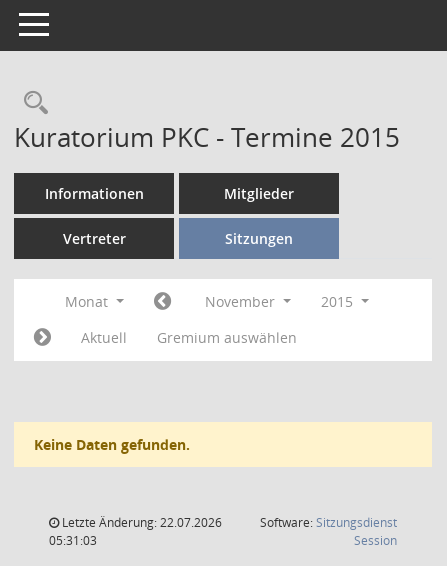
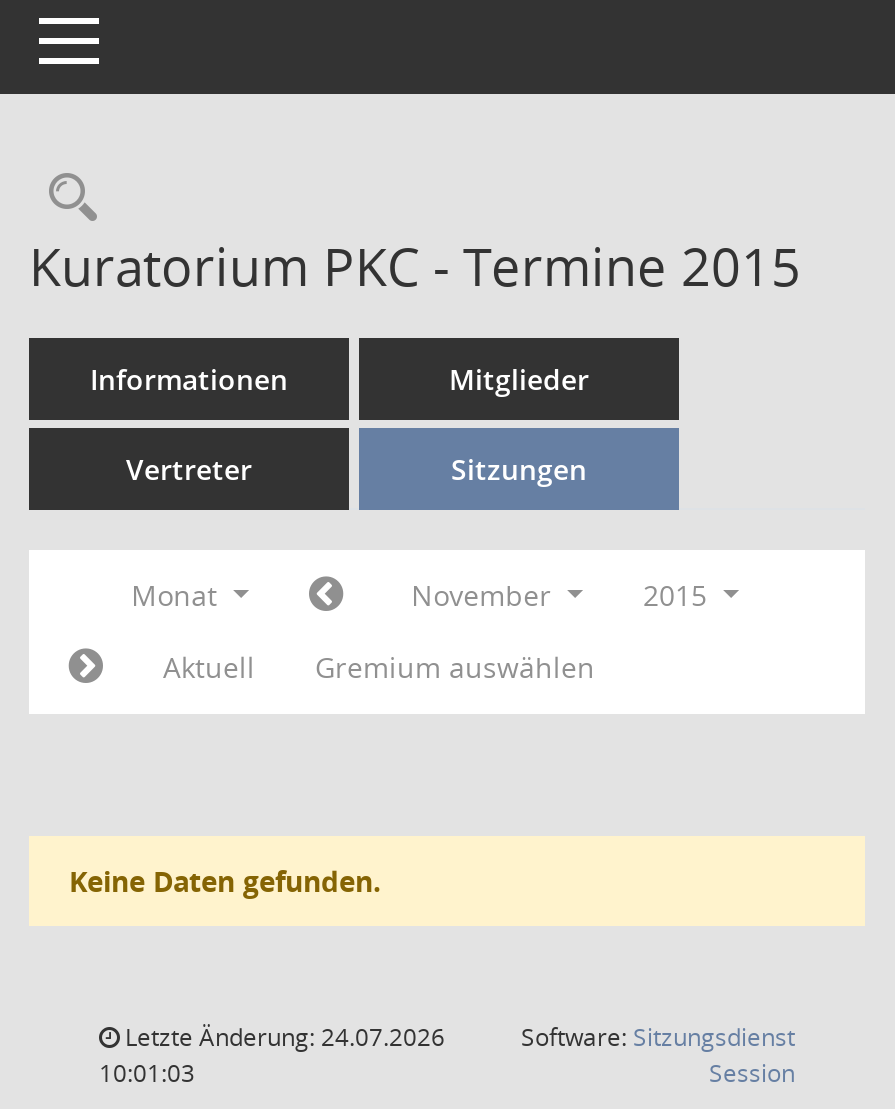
- Letzte Änderung: 22.07.2026
+ Letzte Änderung: 24.07.2026

- 05:31:03
+ 10:01:03
